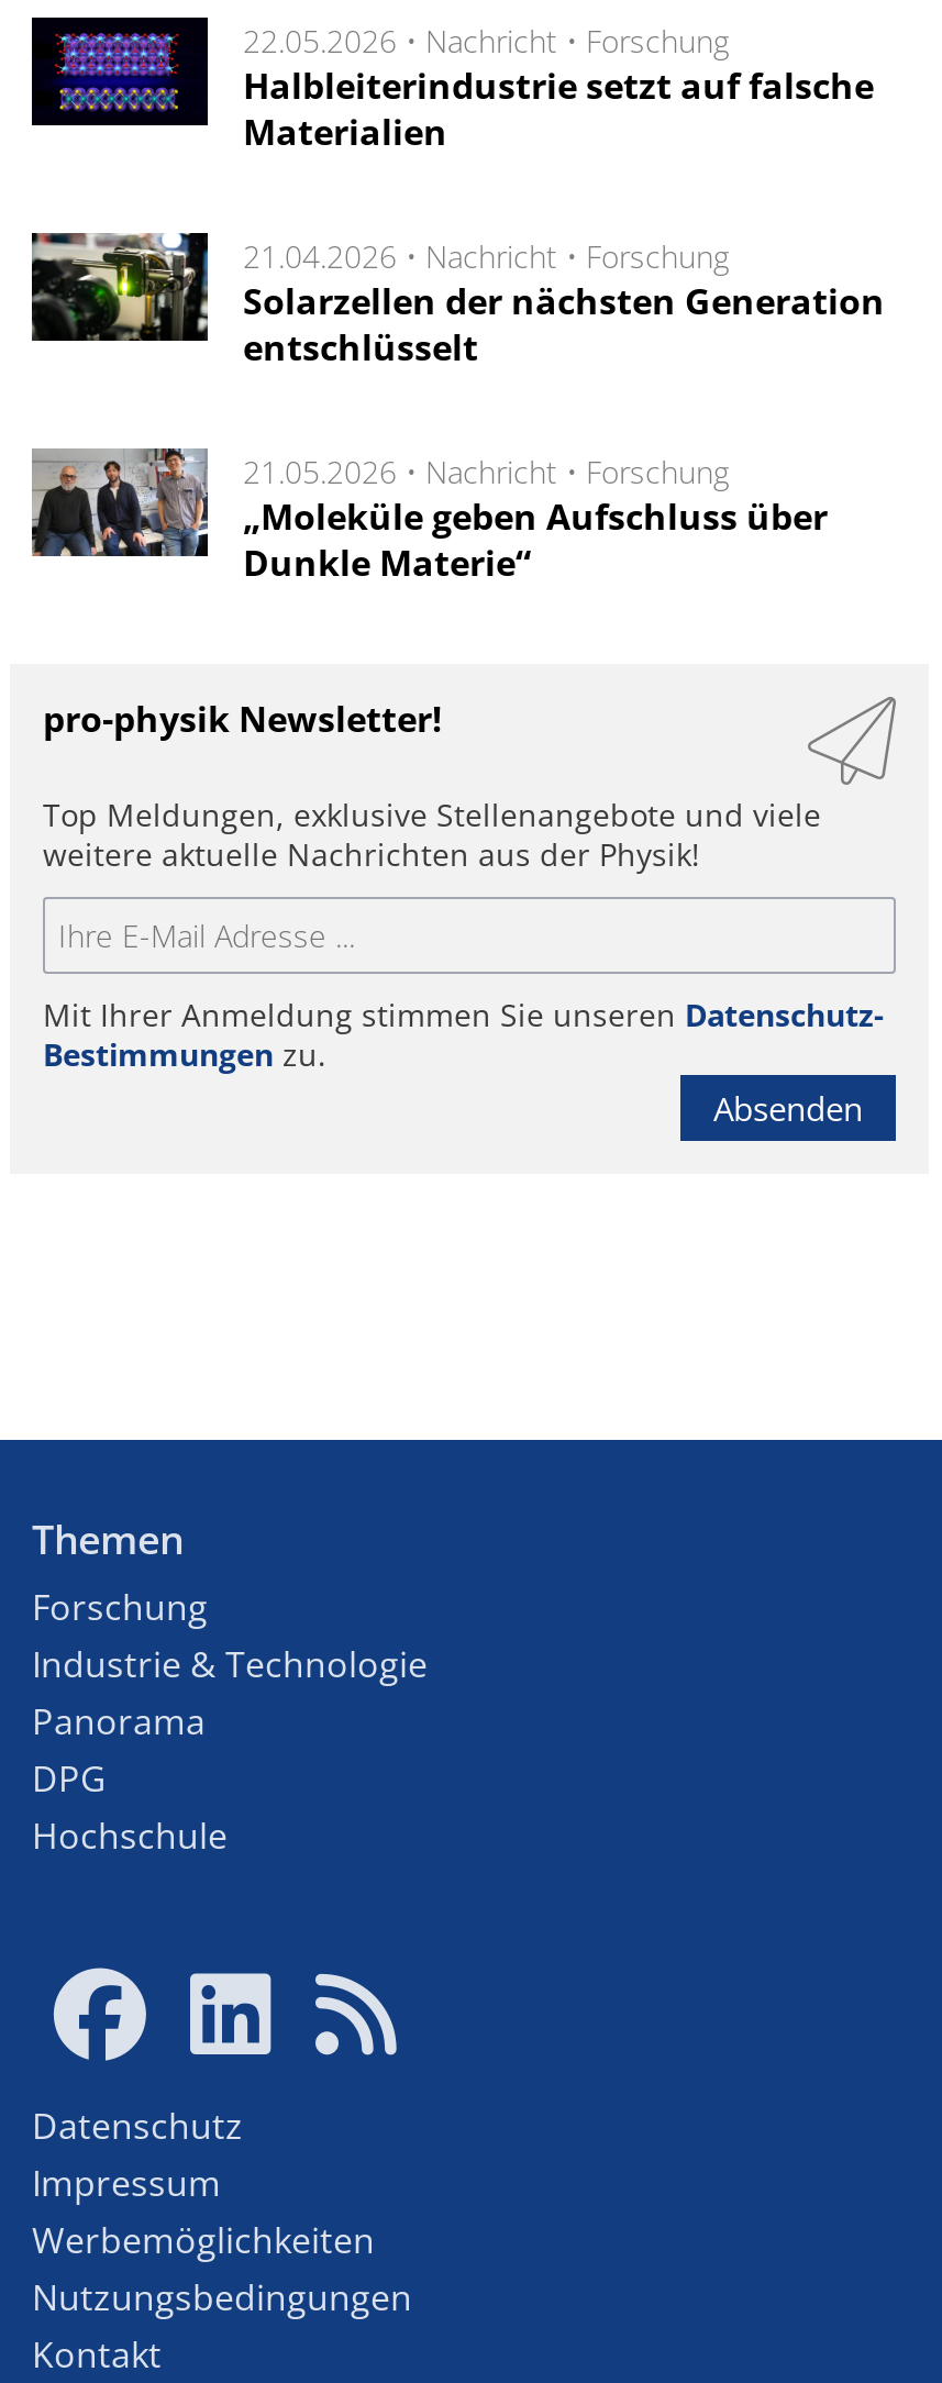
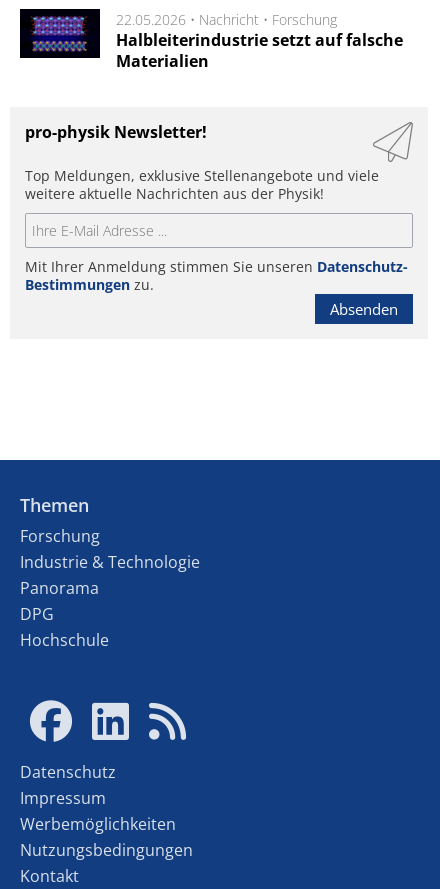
- [image]
- 21.04.2026 • Nachricht • Forschung
- Solarzellen der nächsten Generation
- entschlüsselt
- 21.05.2026 • Nachricht • Forschung
- „Moleküle geben Aufschluss über
- Dunkle Materie“

- [image]
